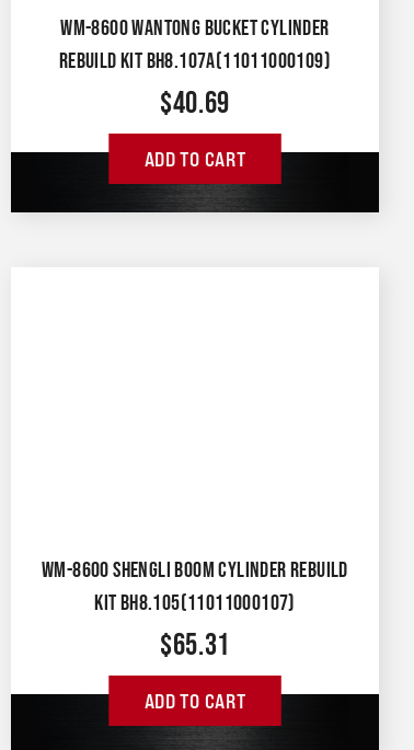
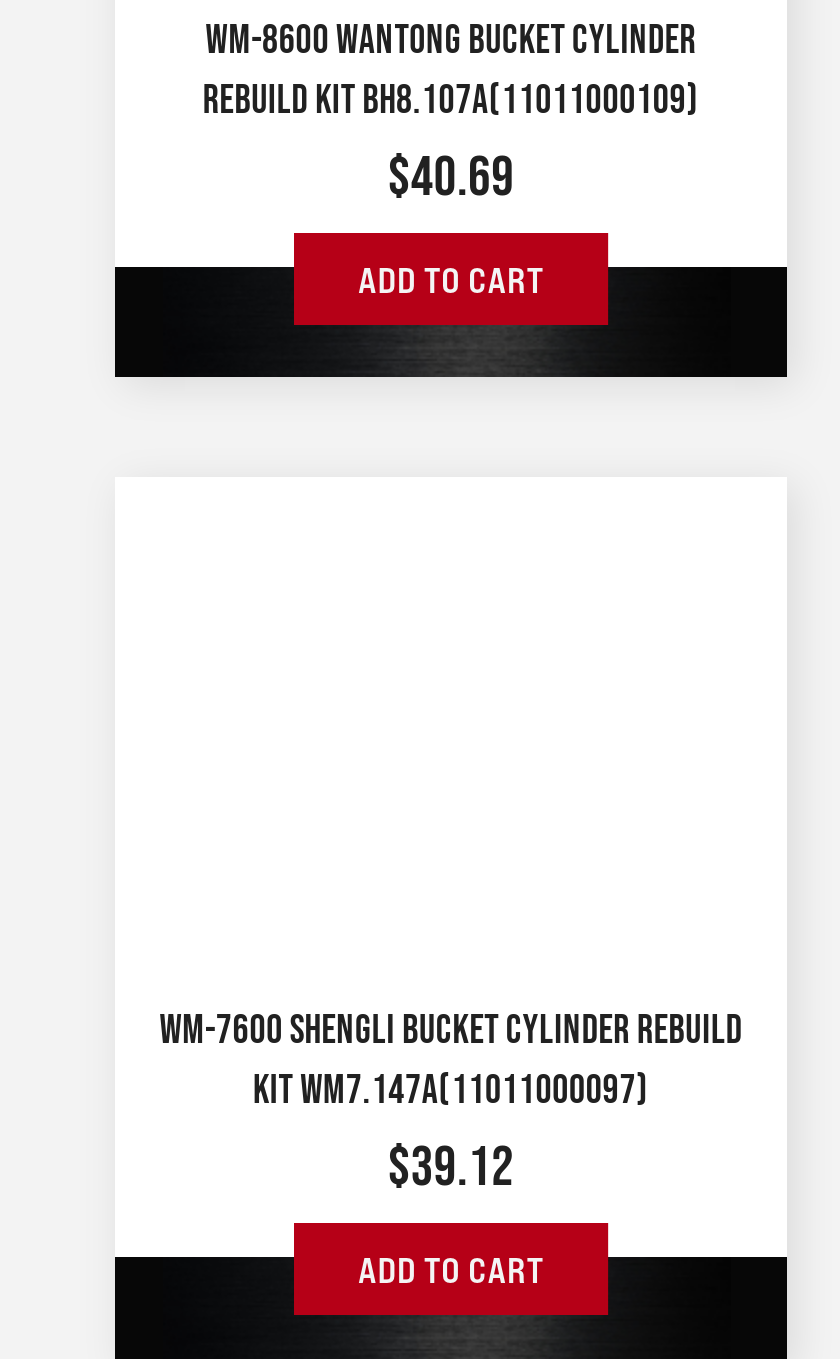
- WM-8600 SHENGLI BOOM CYLINDER REBUILD
+ WM-7600 SHENGLI BUCKET CYLINDER REBUILD

- KIT BH8.105(11011000107)
+ KIT WM7.147A(11011000097)

- $65.31
+ $39.12
